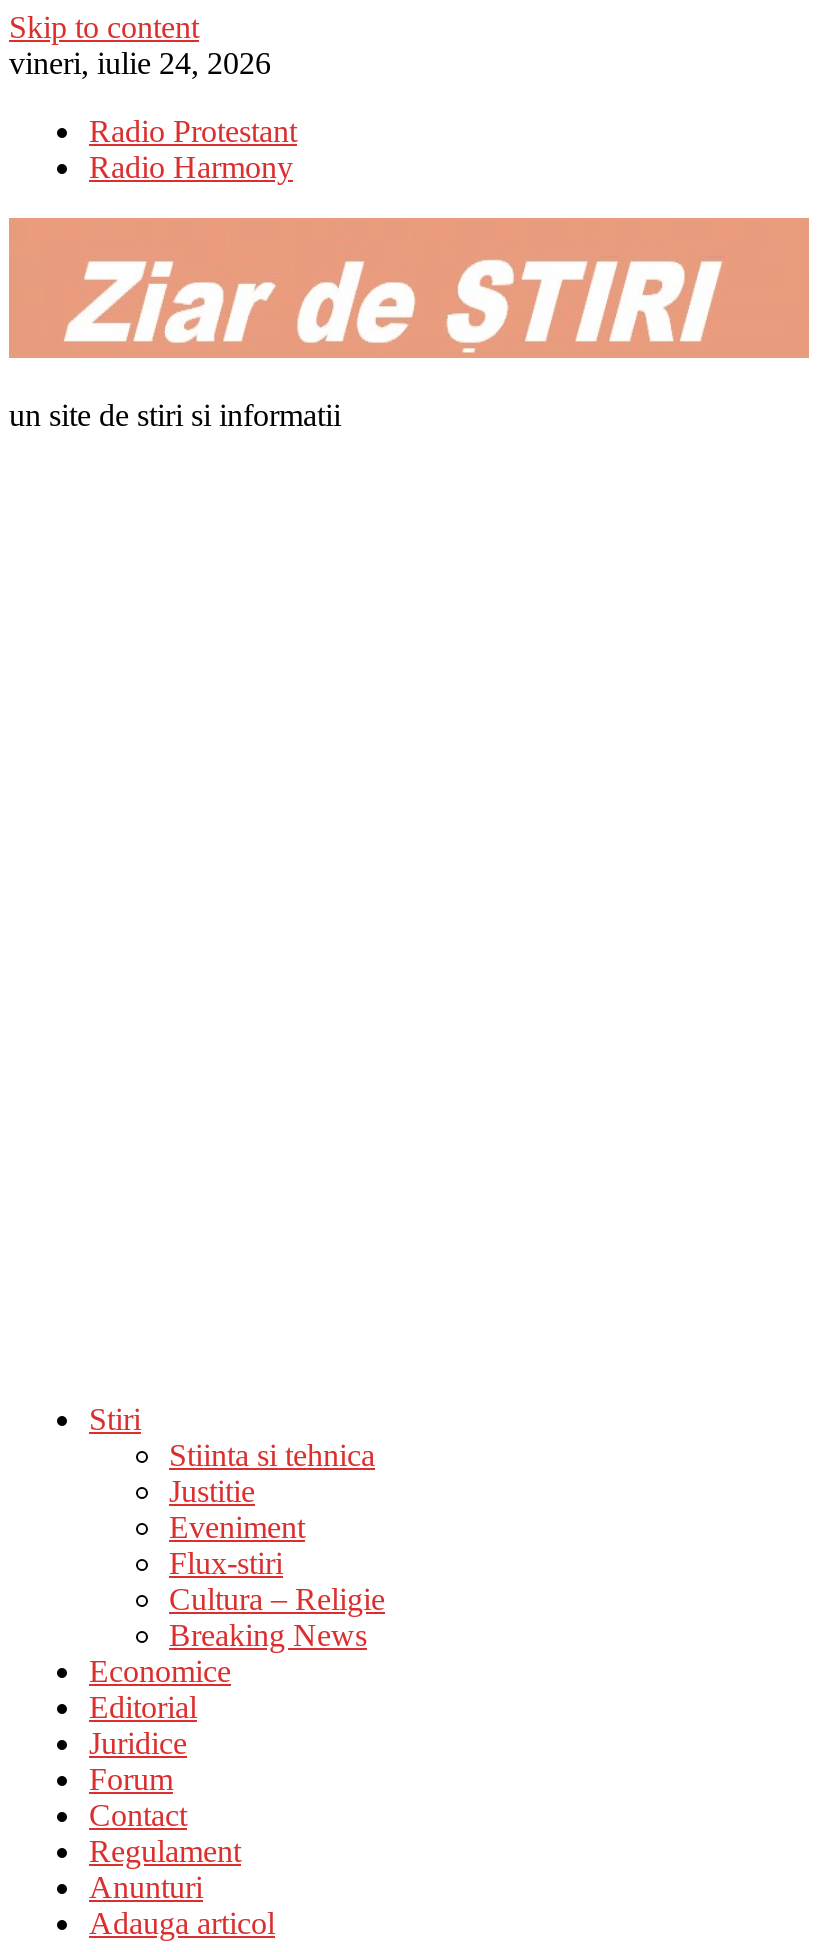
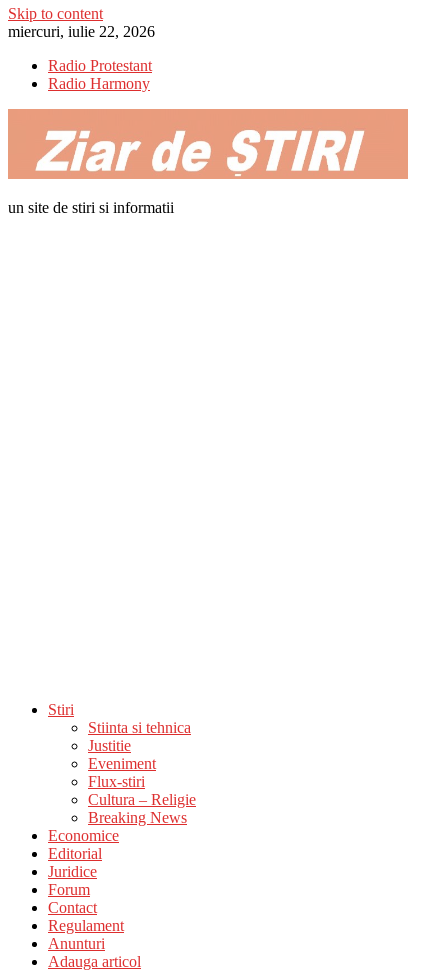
- vineri, iulie 24, 2026
+ miercuri, iulie 22, 2026
